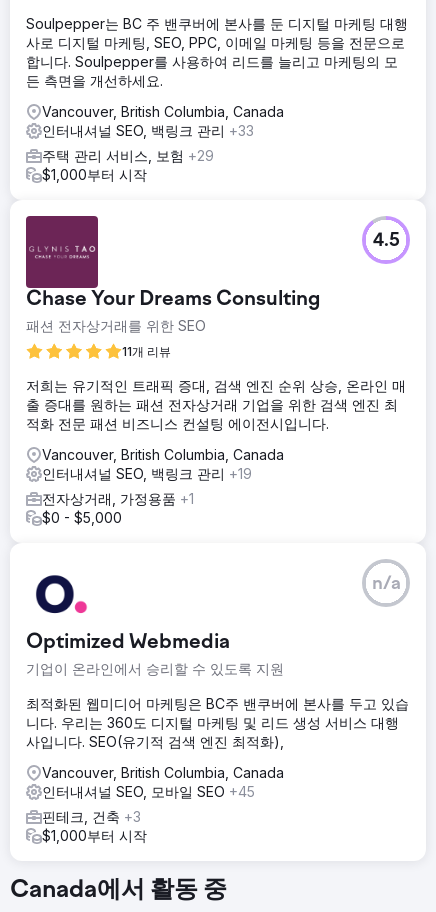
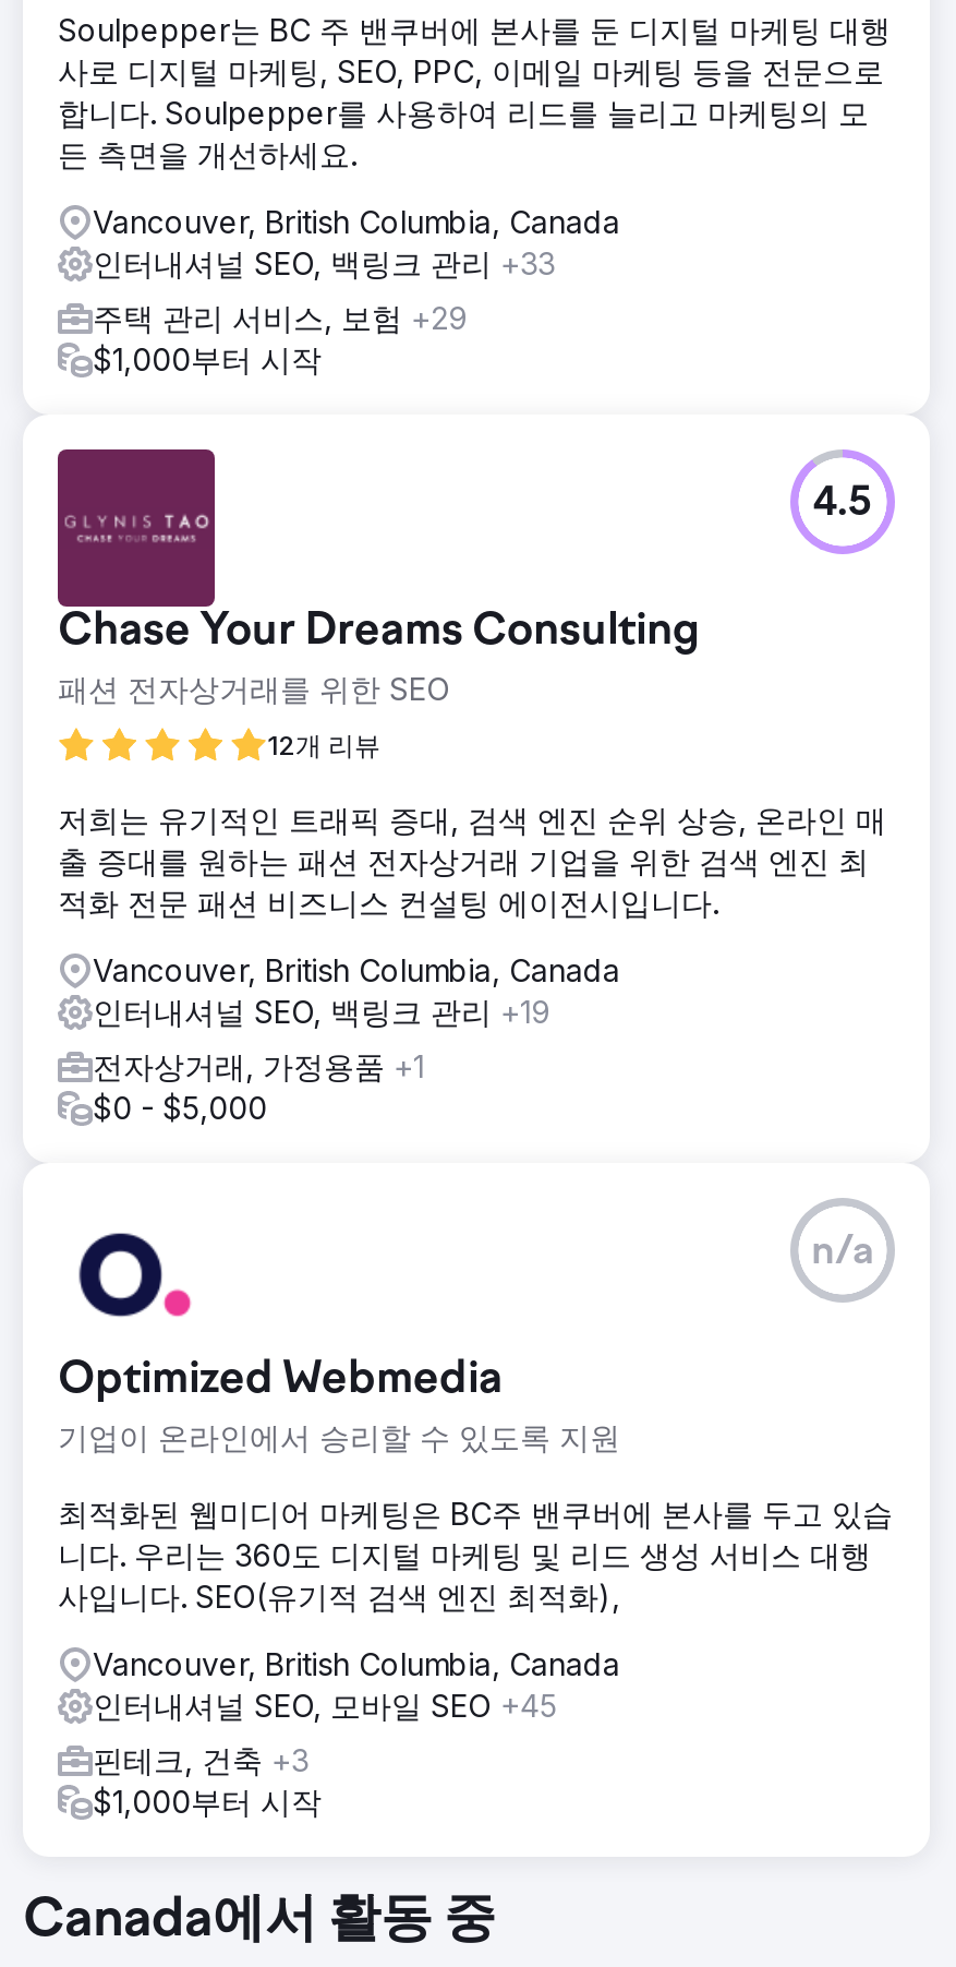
- 11개 리뷰
+ 12개 리뷰
